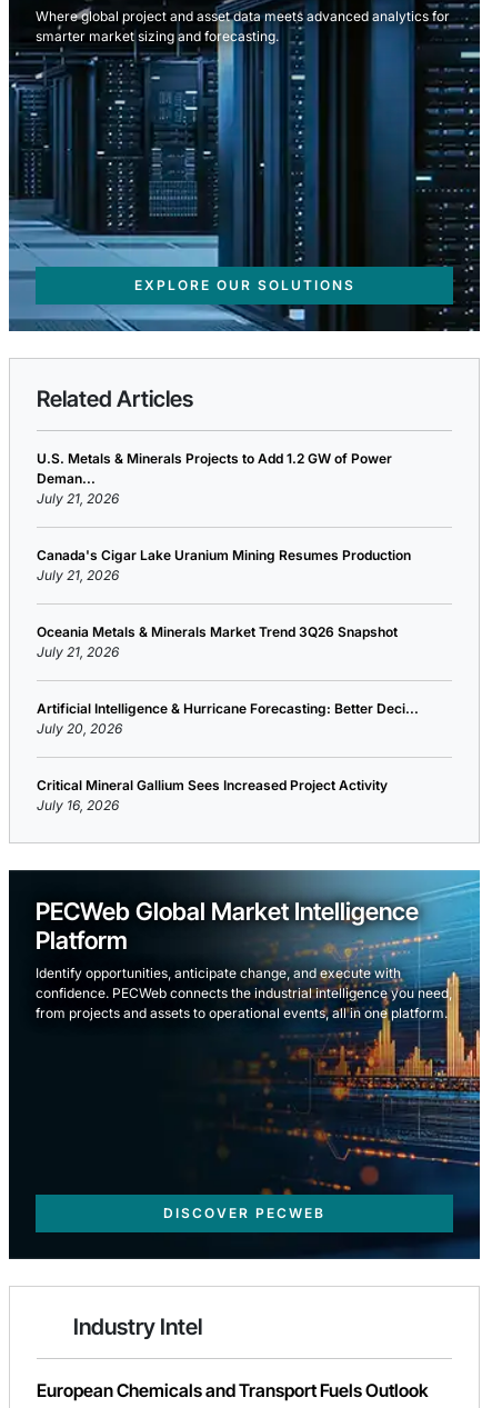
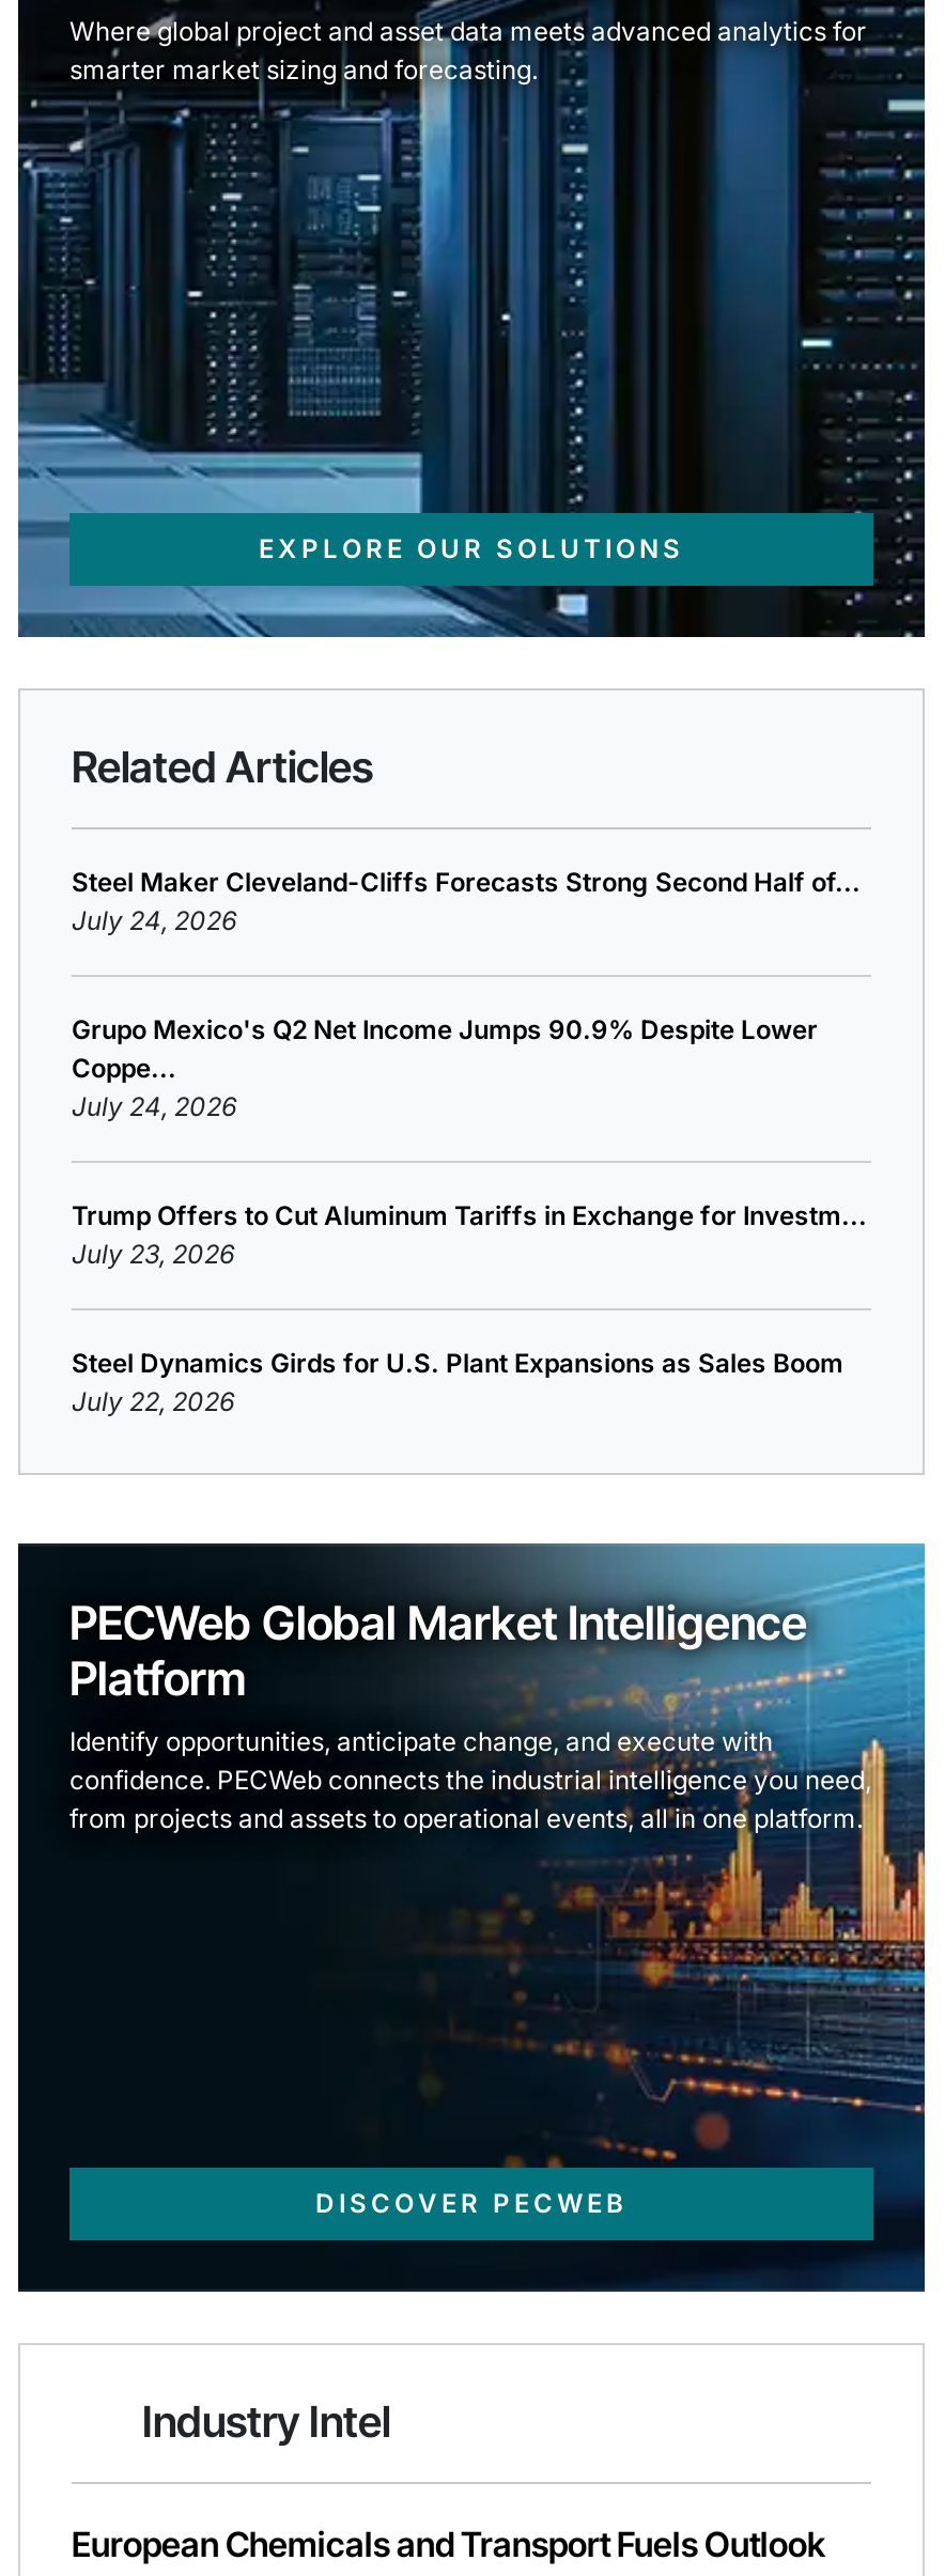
- U.S. Metals & Minerals Projects to Add 1.2 GW of Power
- Deman...
- July 21, 2026
- Canada's Cigar Lake Uranium Mining Resumes Production
- July 21, 2026
- Oceania Metals & Minerals Market Trend 3Q26 Snapshot
- July 21, 2026
- Artificial Intelligence & Hurricane Forecasting: Better Deci...
- July 20, 2026
- Critical Mineral Gallium Sees Increased Project Activity
- July 16, 2026
+ Steel Maker Cleveland-Cliffs Forecasts Strong Second Half of...
+ July 24, 2026
+ Grupo Mexico's Q2 Net Income Jumps 90.9% Despite Lower
+ Coppe...
+ July 24, 2026
+ Trump Offers to Cut Aluminum Tariffs in Exchange for Investm...
+ July 23, 2026
+ Steel Dynamics Girds for U.S. Plant Expansions as Sales Boom
+ July 22, 2026
